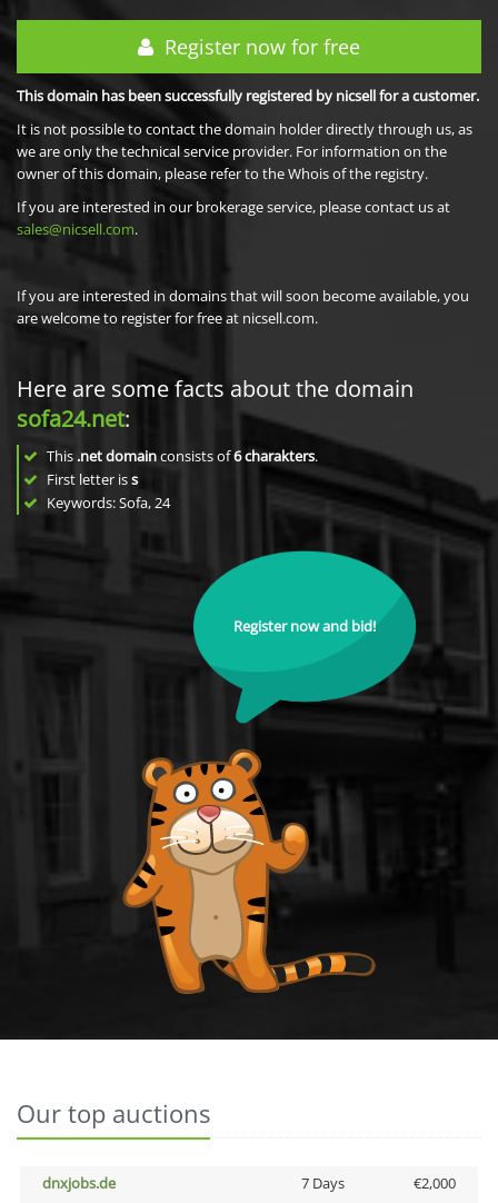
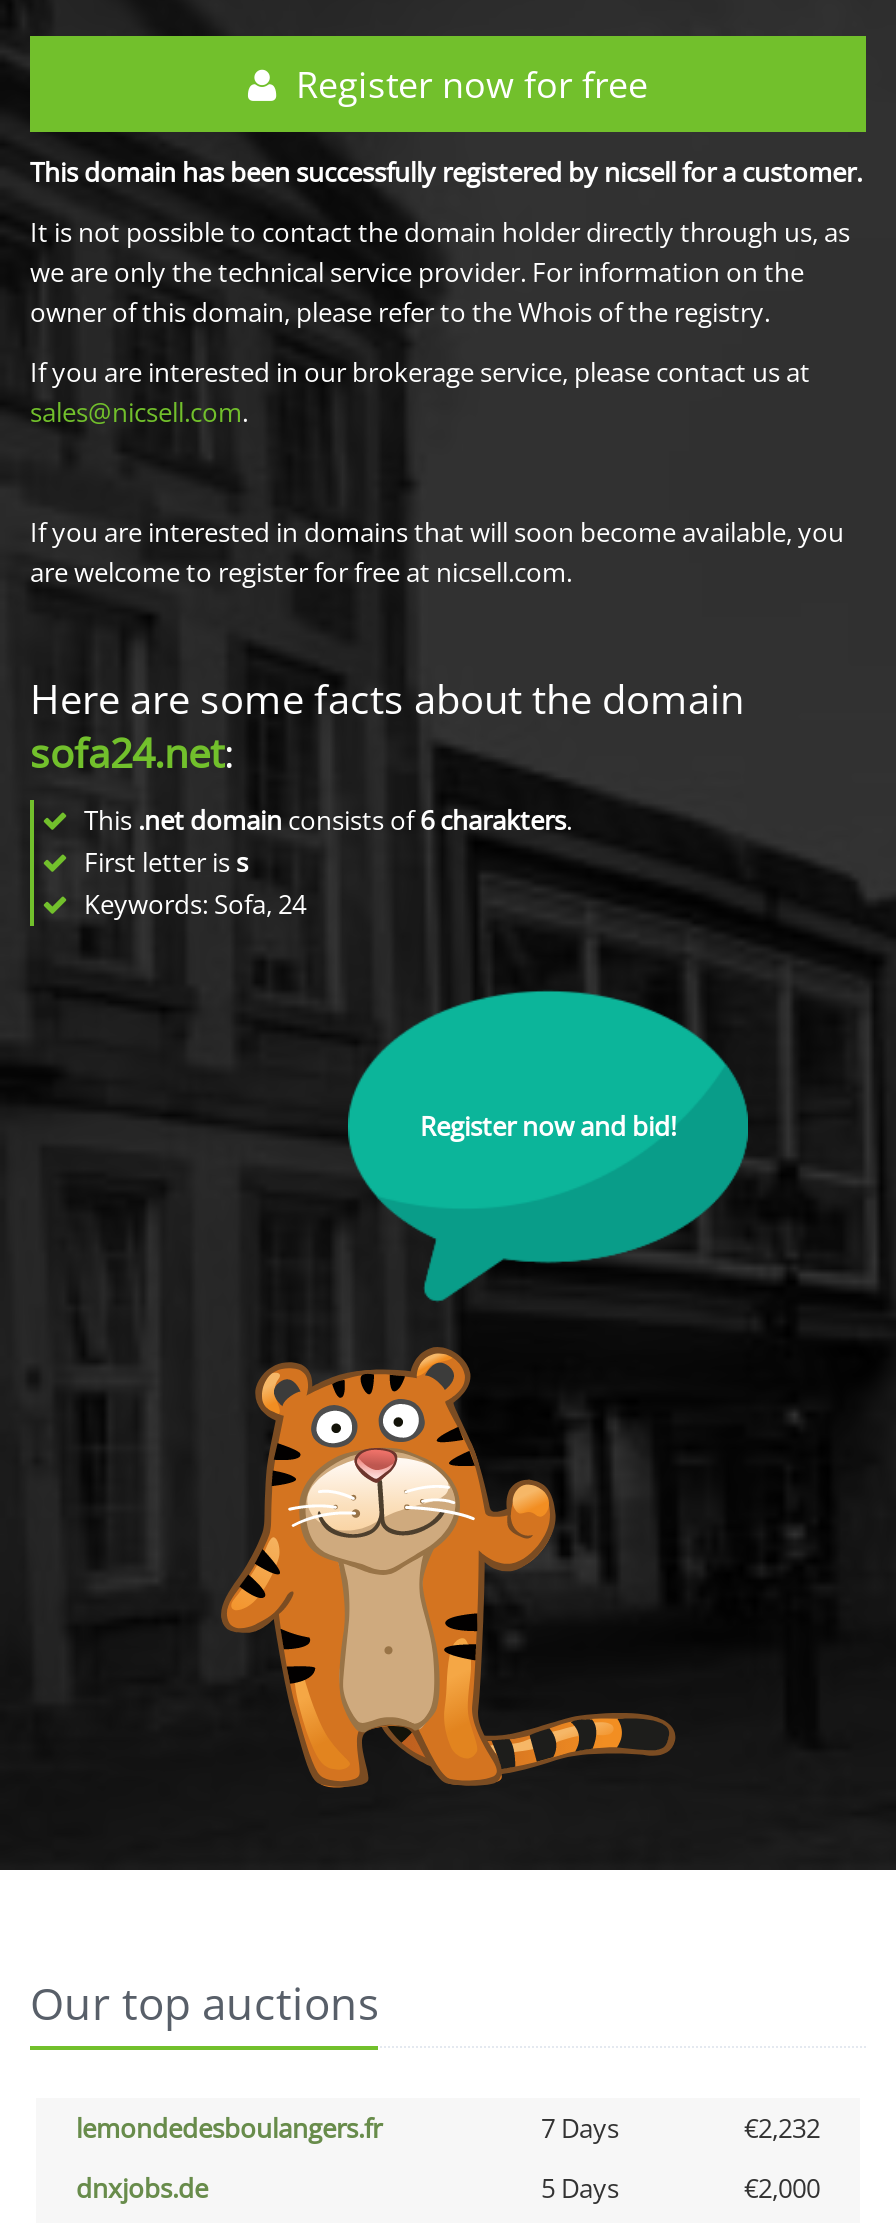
+ lemondedesboulangers.fr
+ 7 Days
+ €2,232

- 7 Days
+ 5 Days
